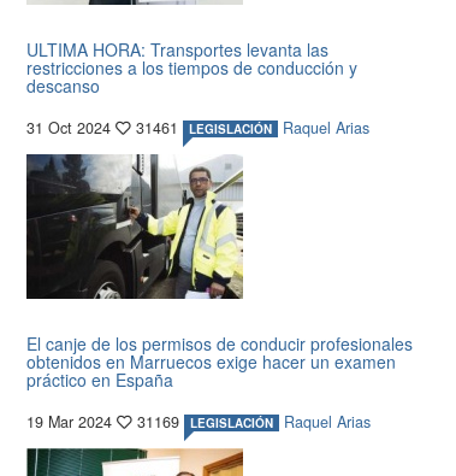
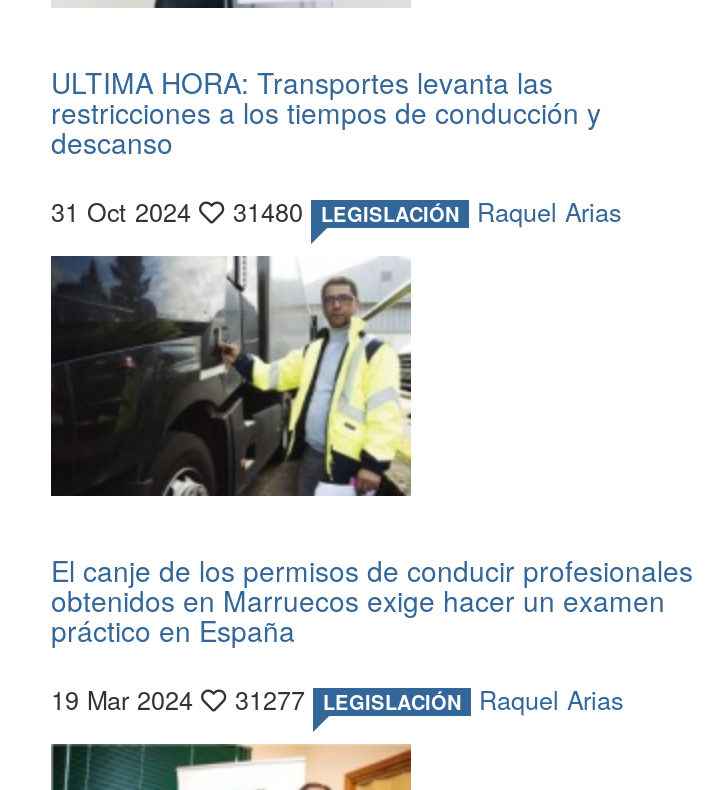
- 31 Oct 2024 31461 LEGISLACIÓN Raquel Arias
+ 31 Oct 2024 31480 LEGISLACIÓN Raquel Arias

- 19 Mar 2024 31169 LEGISLACIÓN Raquel Arias
+ 19 Mar 2024 31277 LEGISLACIÓN Raquel Arias
